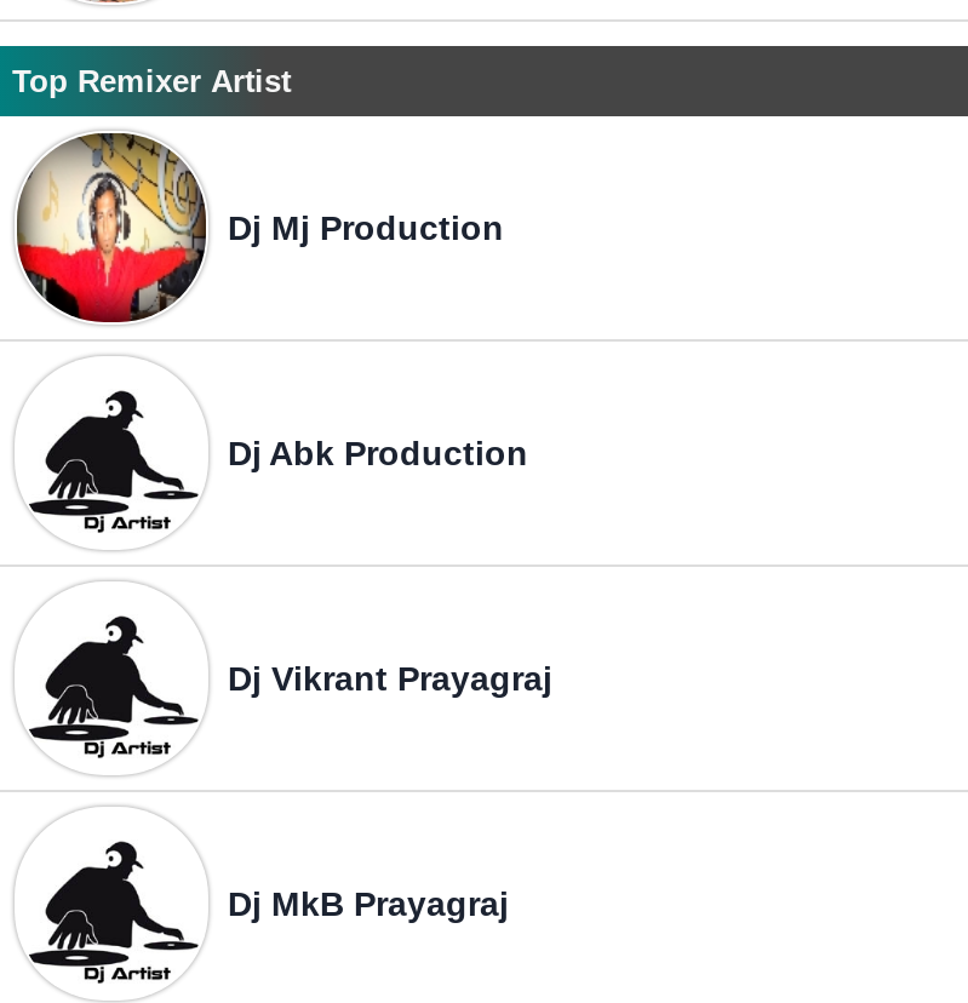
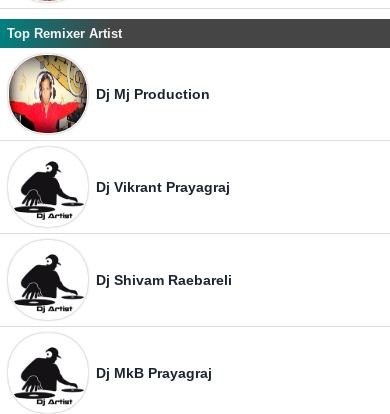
- Dj Abk Production

moved up: [image] | Dj Vikrant Prayagraj

+ Dj Shivam Raebareli
